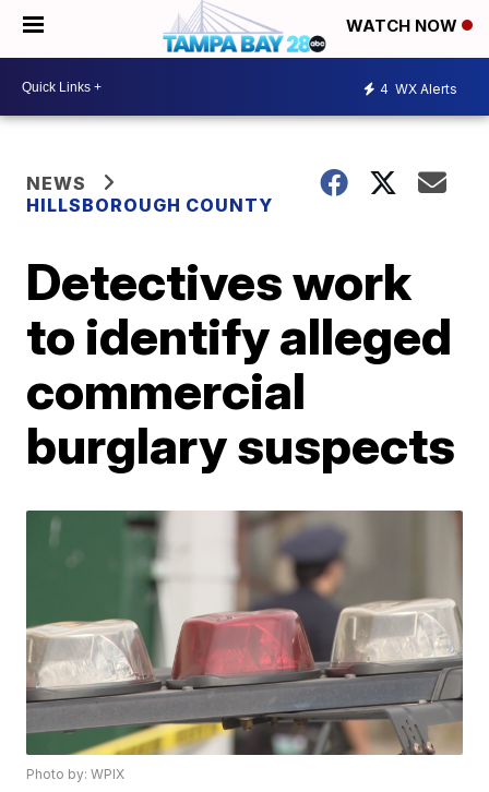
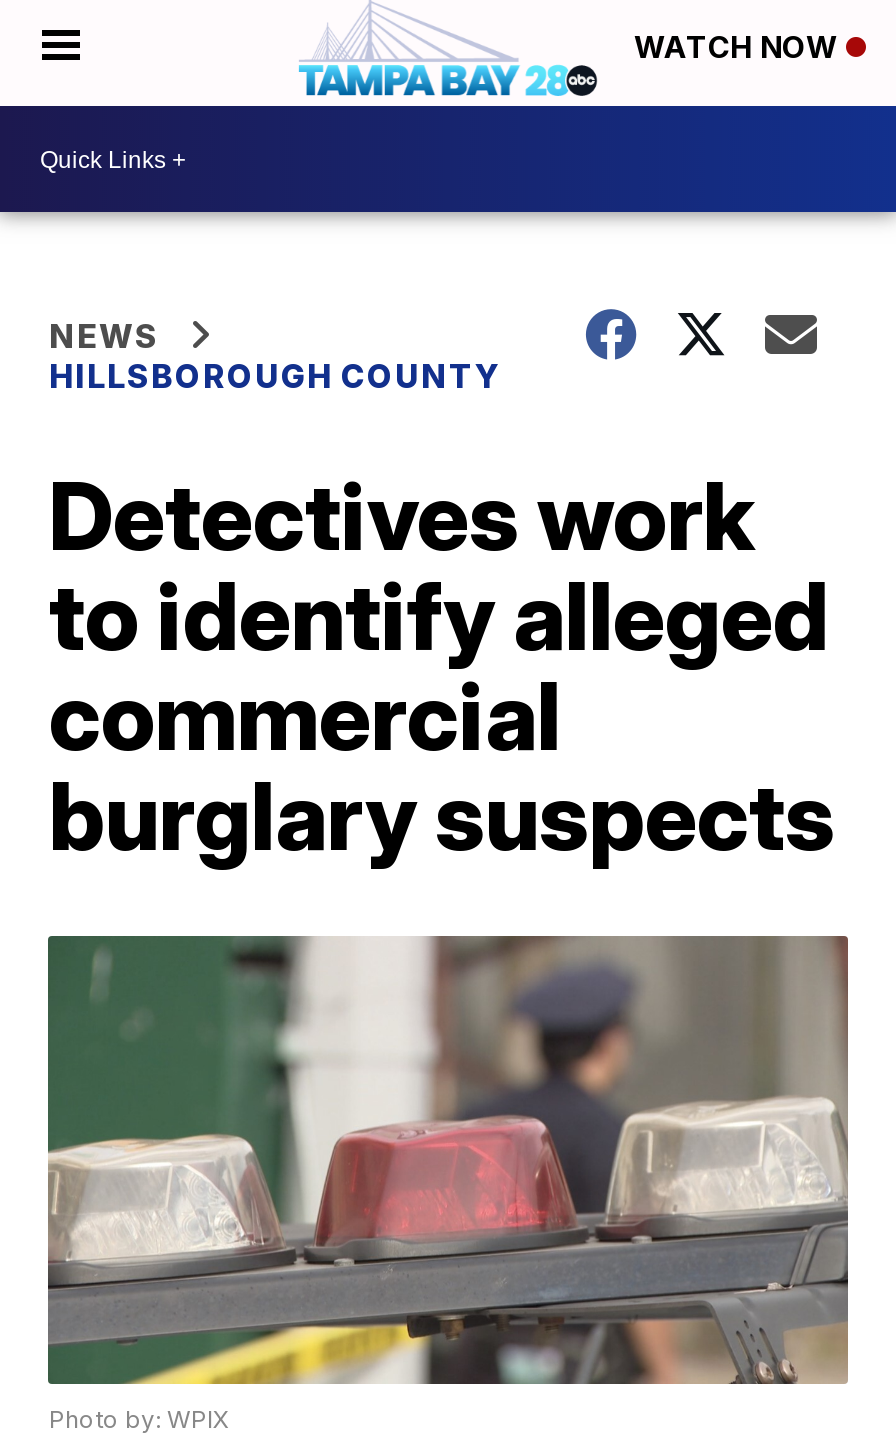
- 4 WX Alerts
